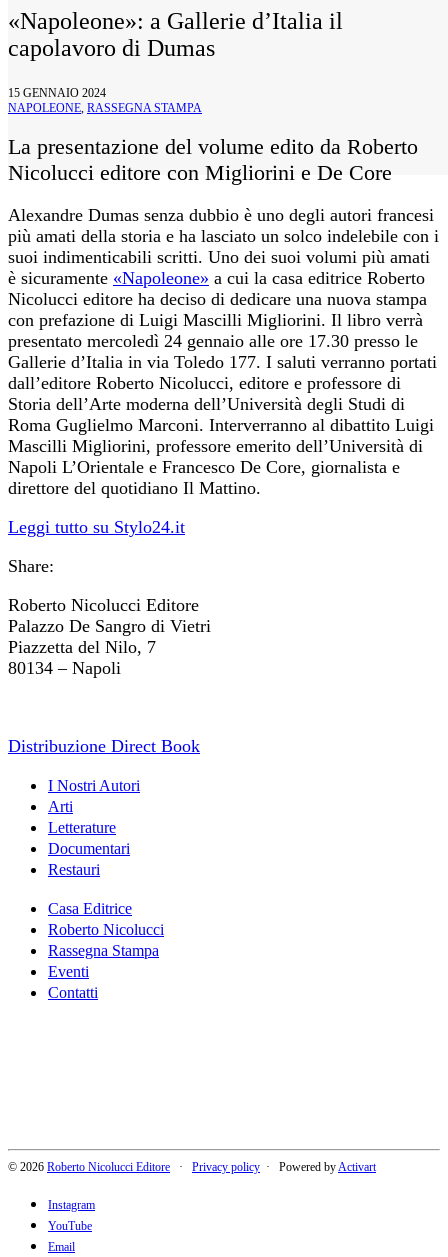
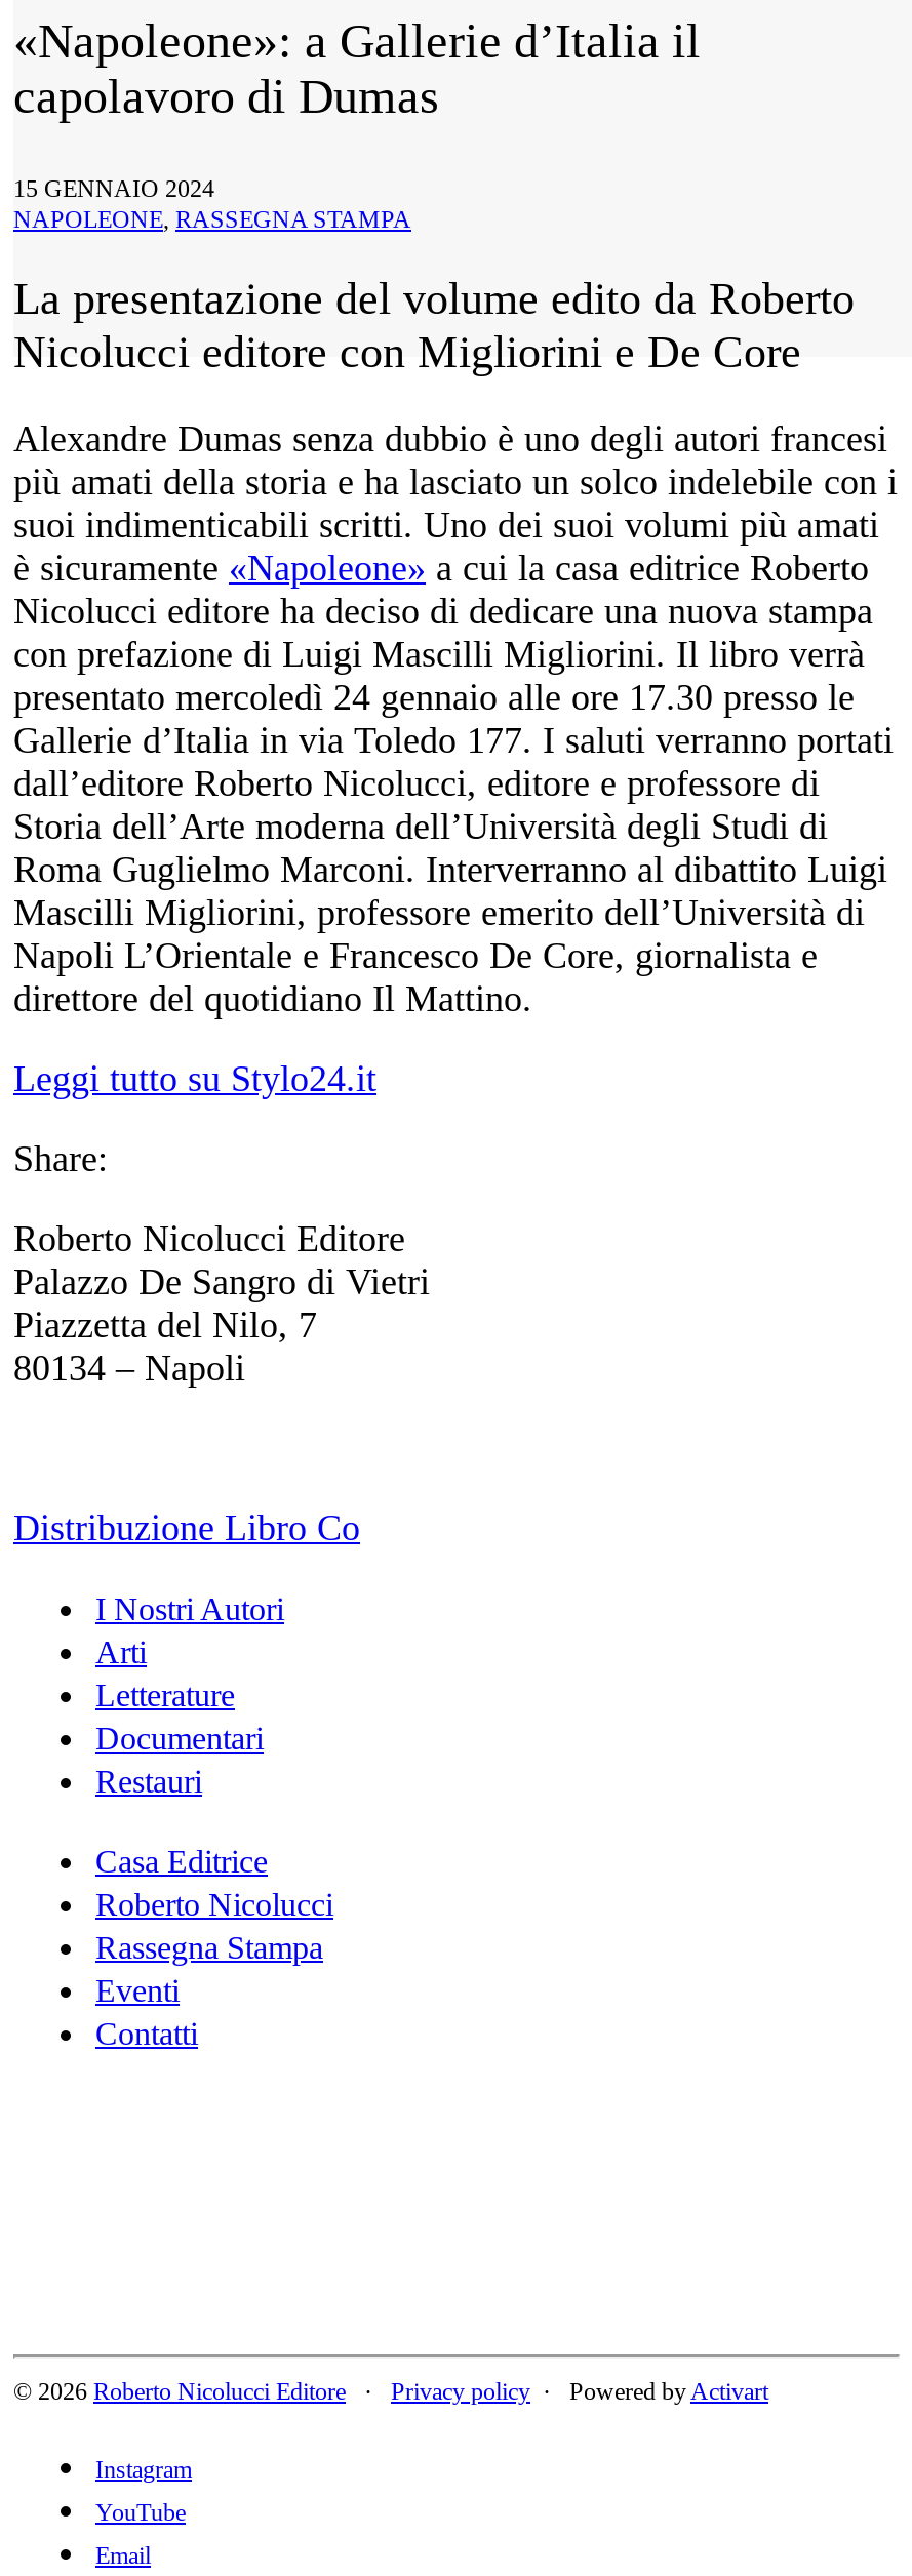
- Distribuzione Direct Book
+ Distribuzione Libro Co
